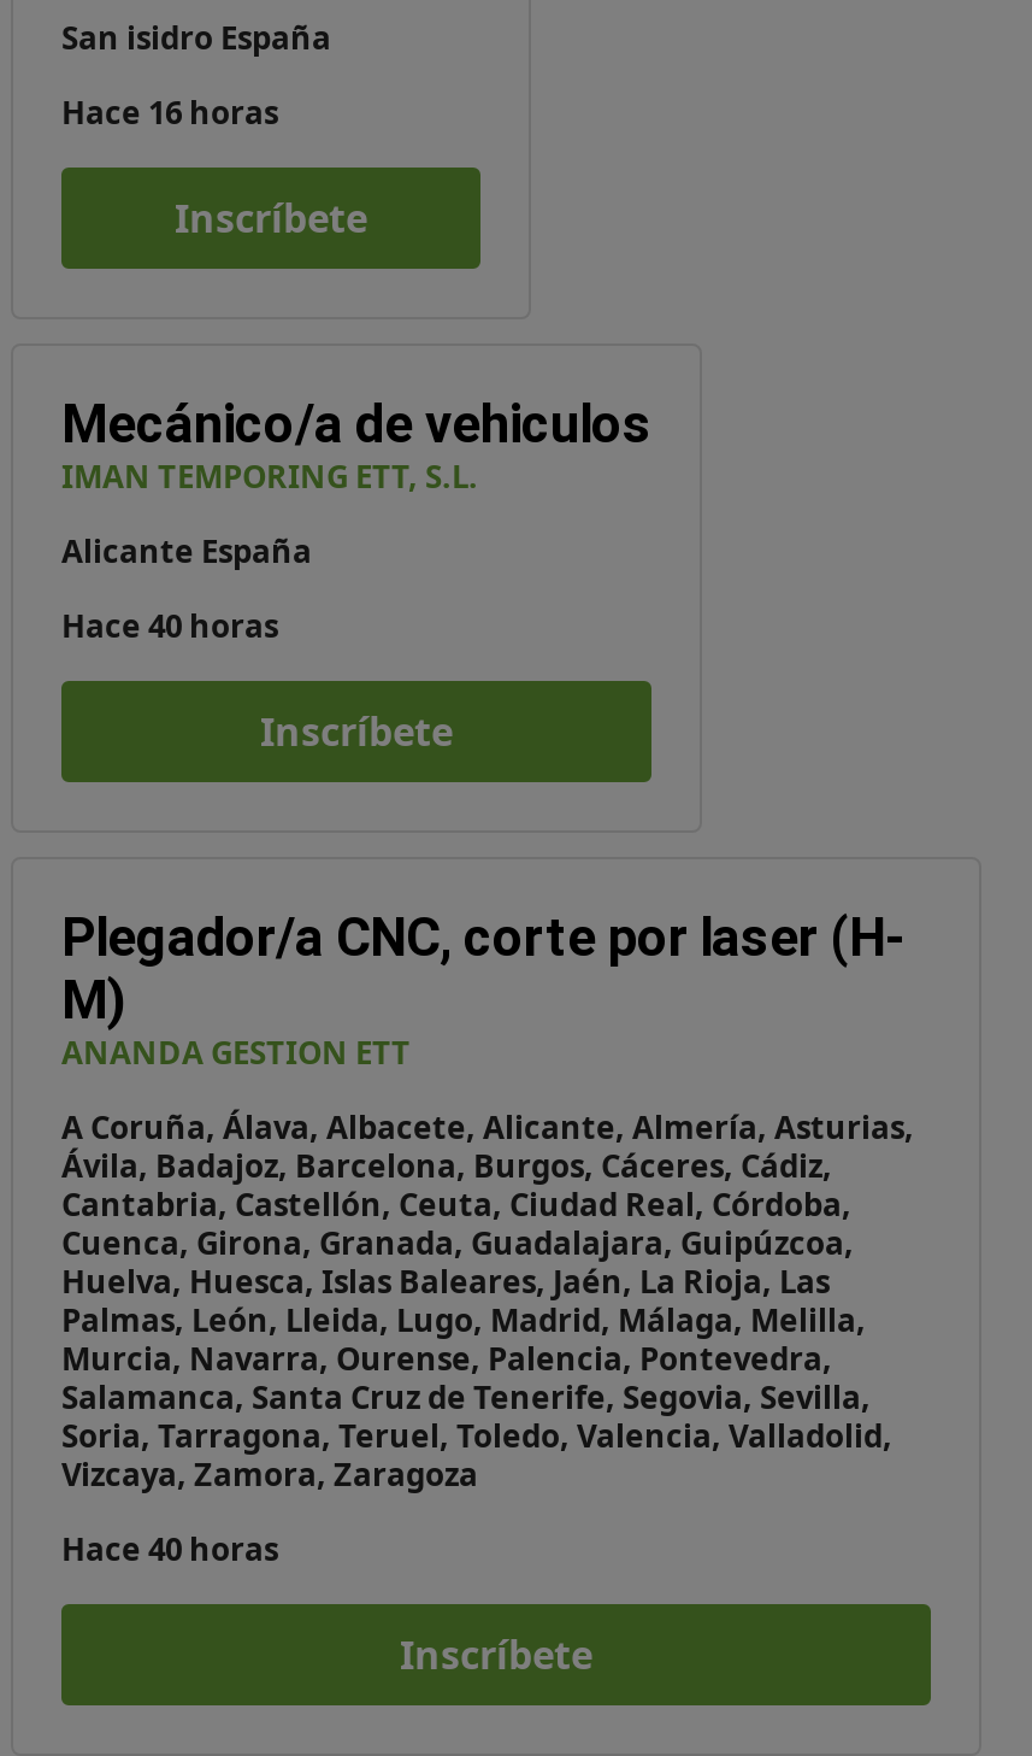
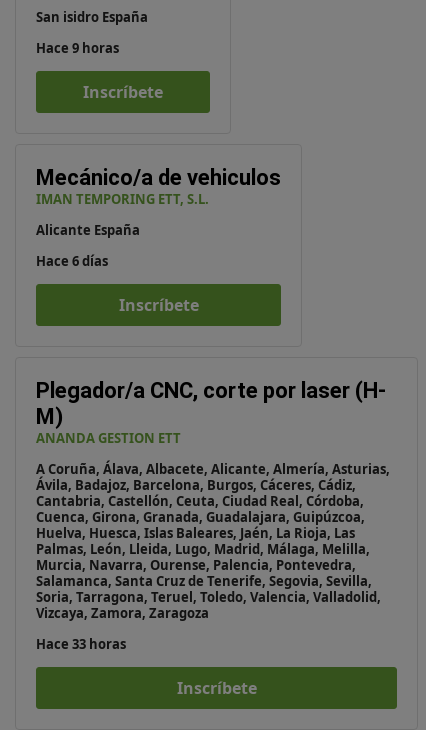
- Hace 16 horas
+ Hace 9 horas

- Hace 40 horas
+ Hace 6 días

- Hace 40 horas
+ Hace 33 horas
